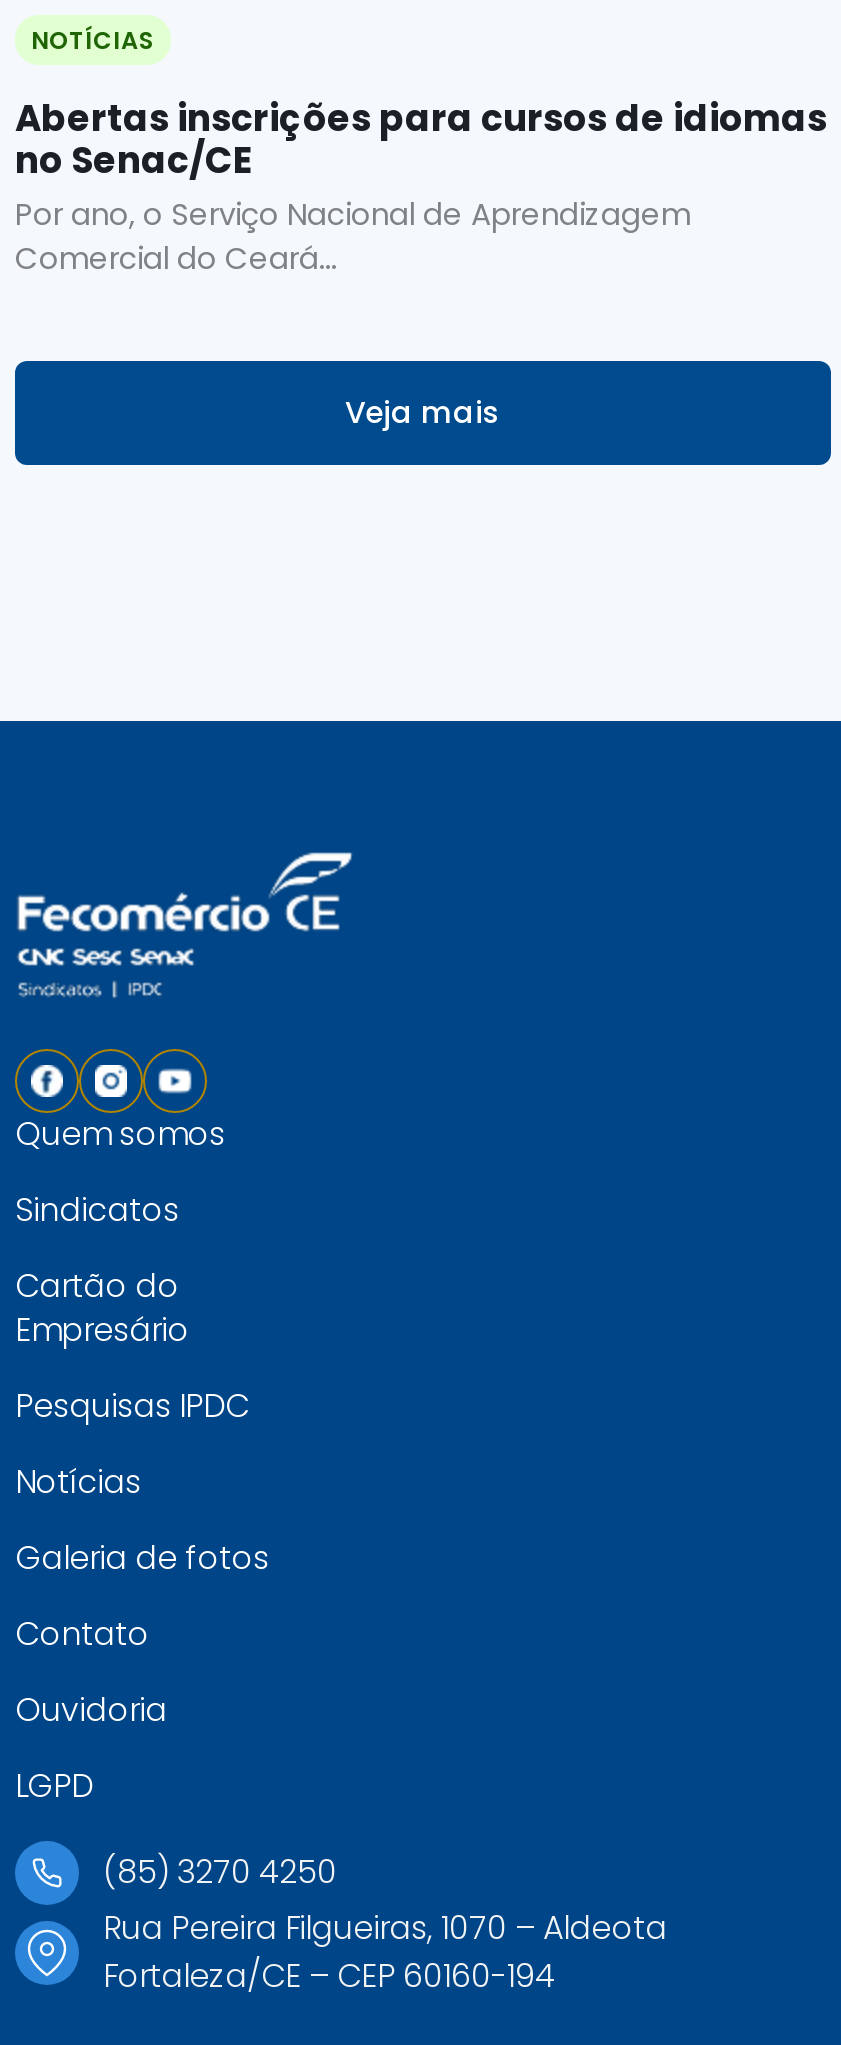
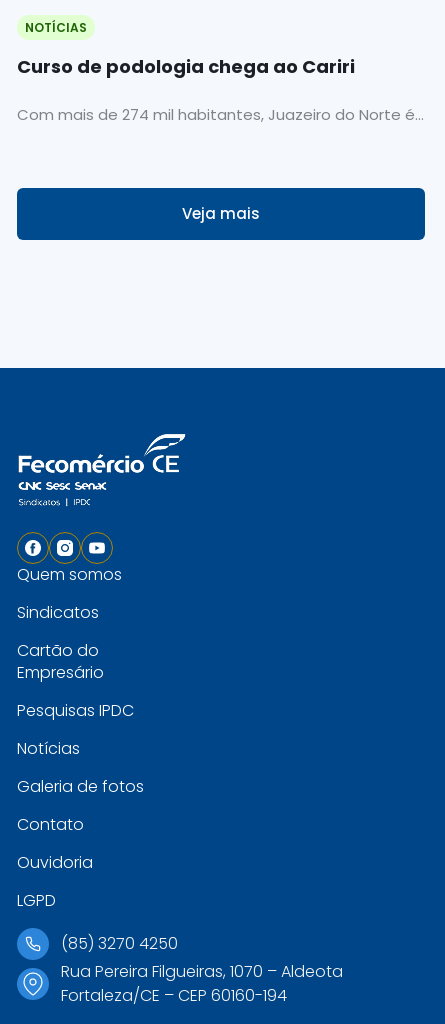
- Abertas inscrições para cursos de idiomas
- no Senac/CE
- Por ano, o Serviço Nacional de Aprendizagem
- Comercial do Ceará...
+ Curso de podologia chega ao Cariri
+ Com mais de 274 mil habitantes, Juazeiro do Norte é...
